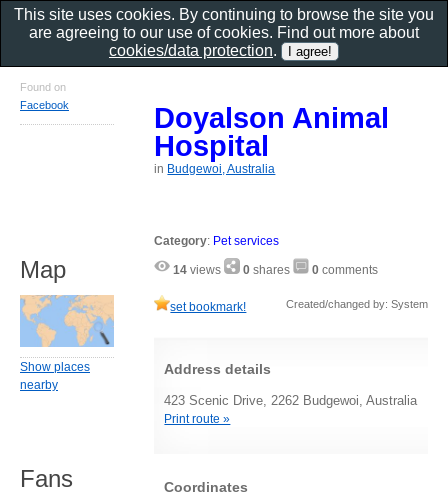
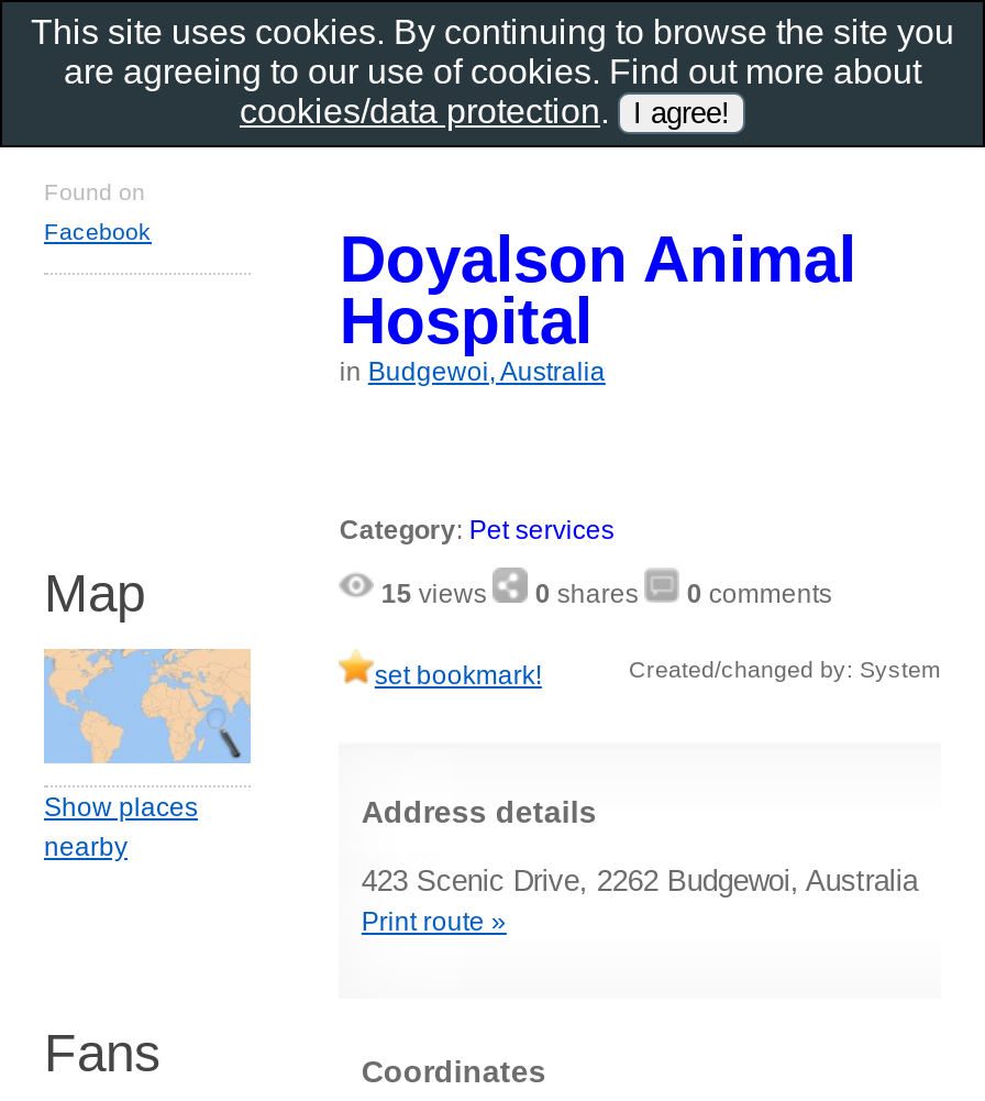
- 14 views 0 shares 0 comments
+ 15 views 0 shares 0 comments
